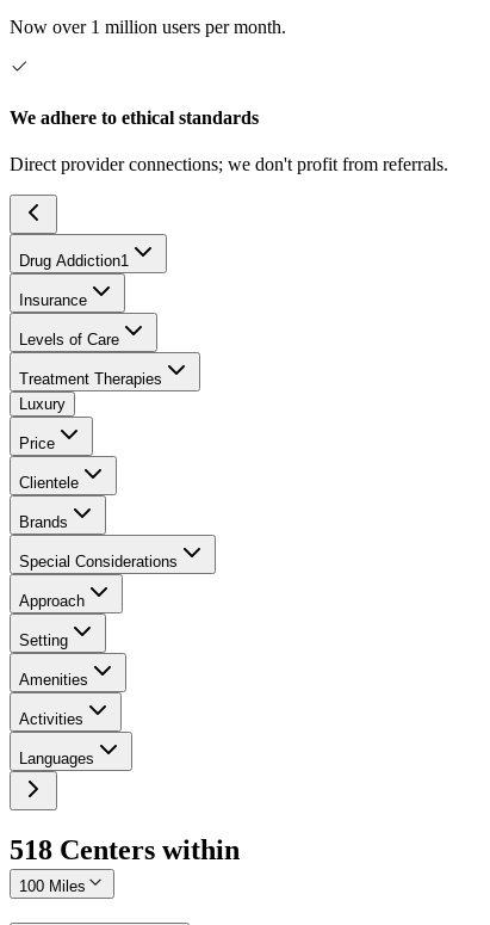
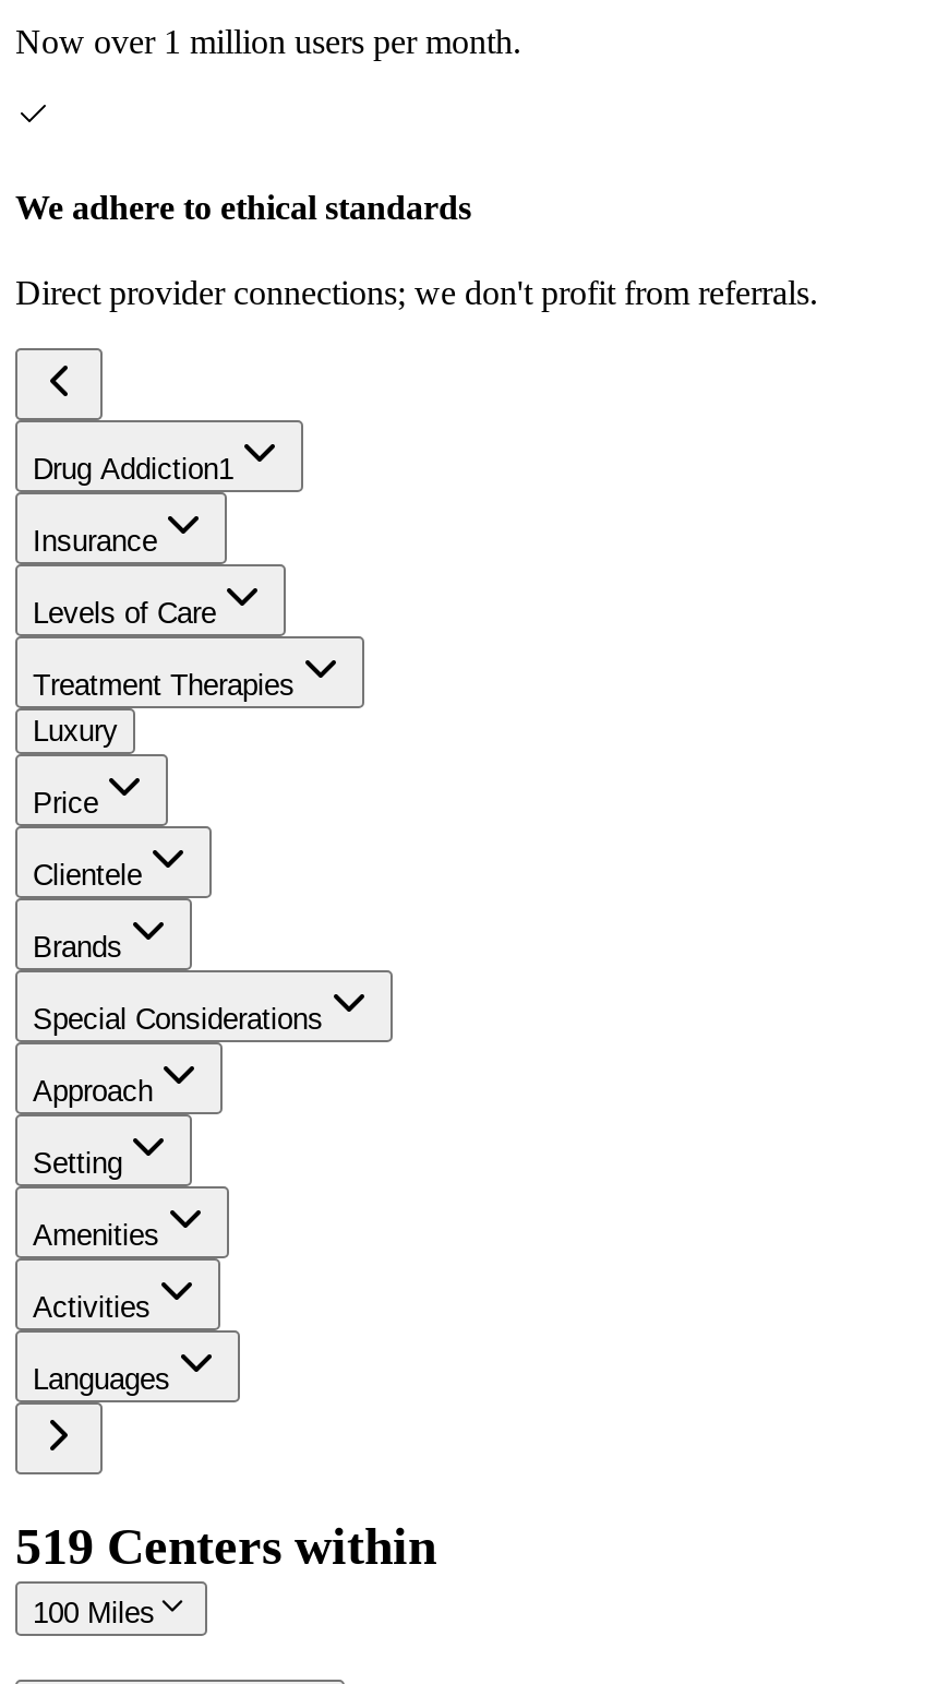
- 518 Centers within
+ 519 Centers within
